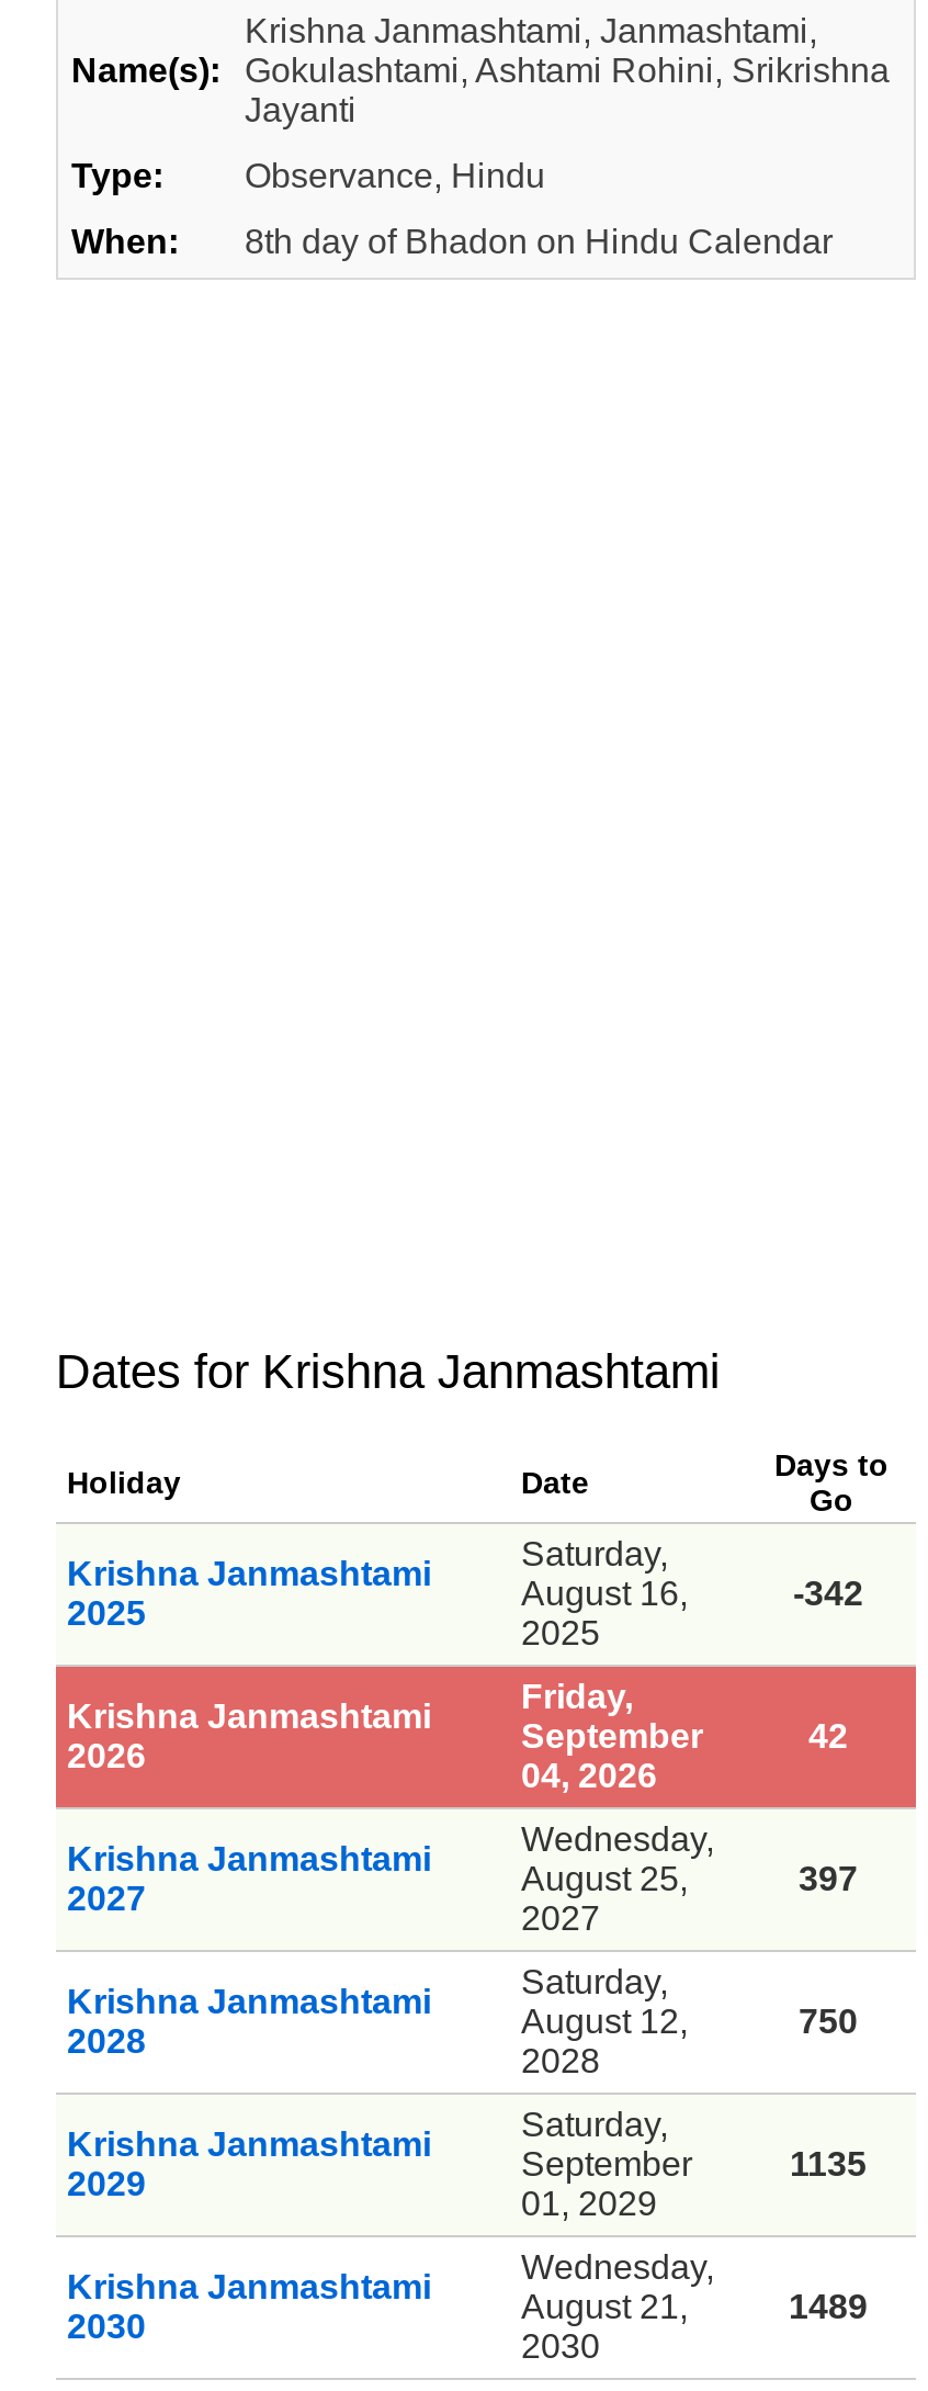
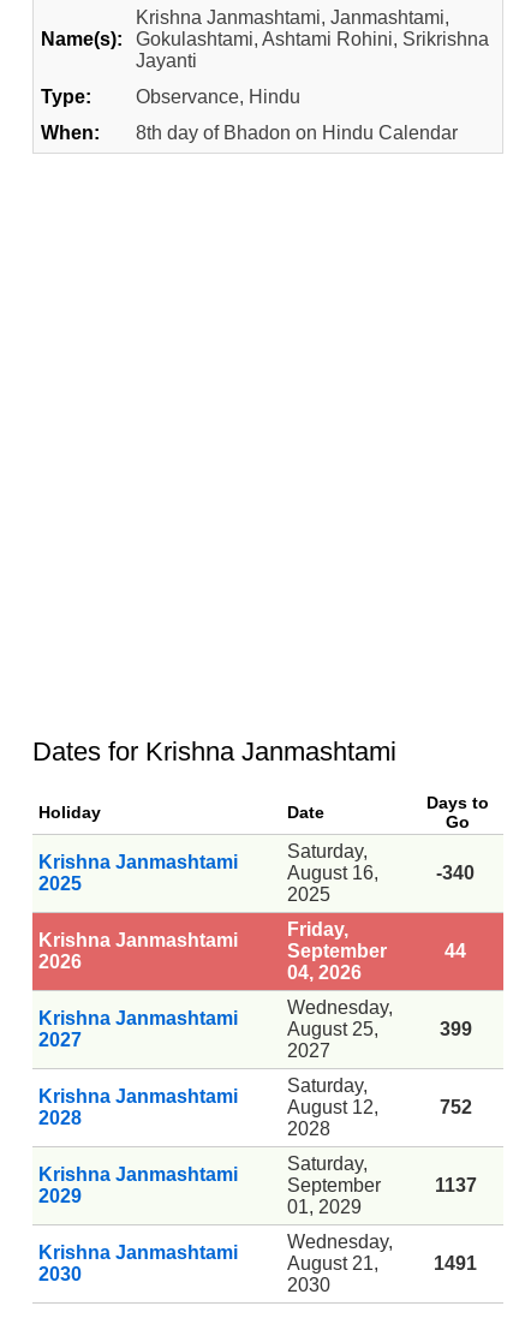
- -342
+ -340

- 42
+ 44

- 397
+ 399

- 750
+ 752

- 1135
+ 1137

- 1489
+ 1491
